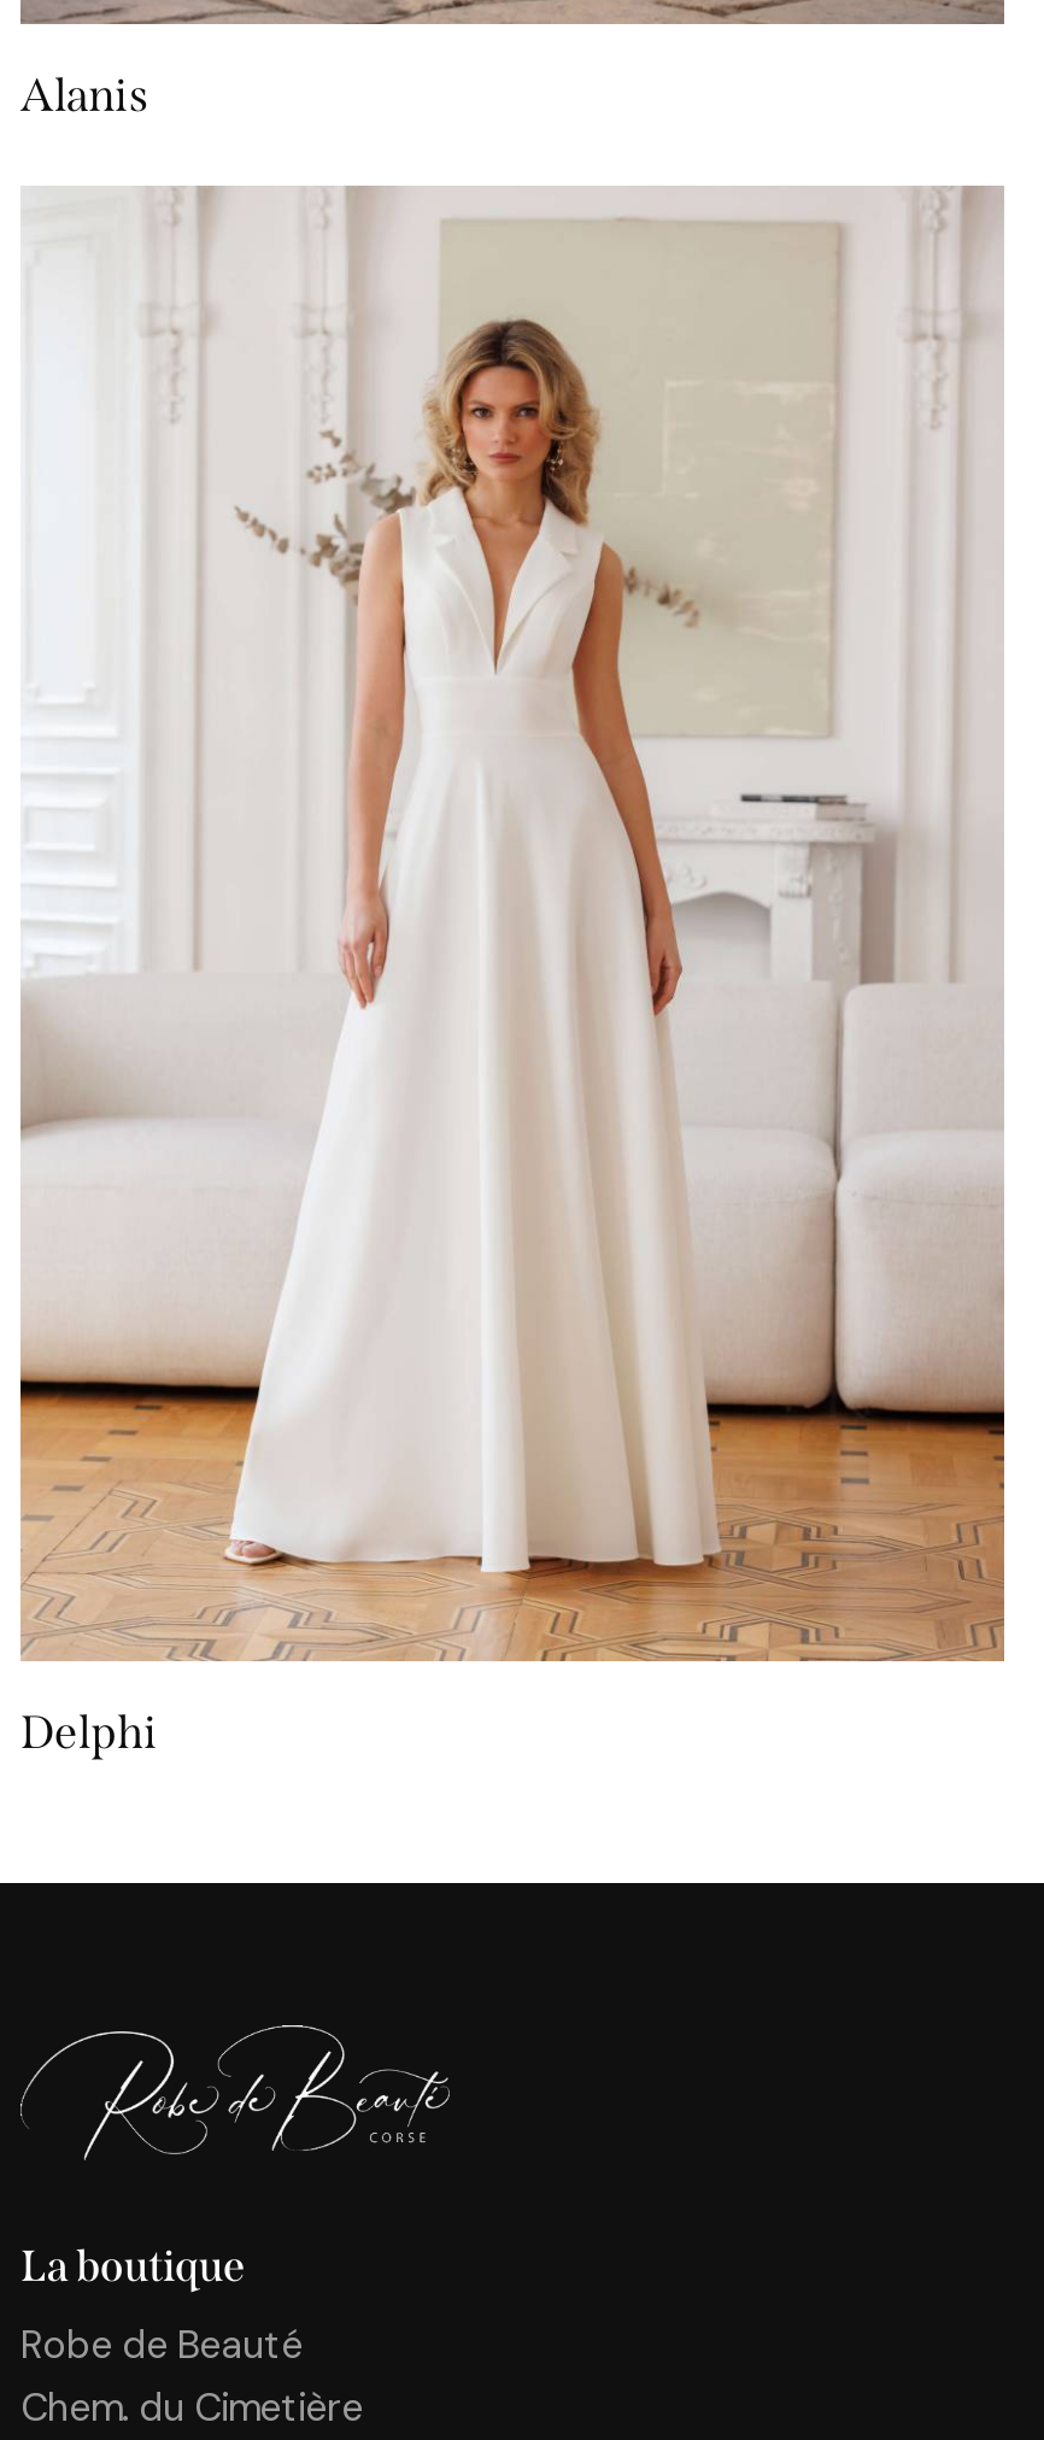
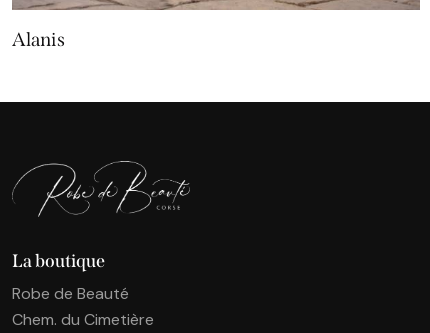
- [image]
- Delphi
